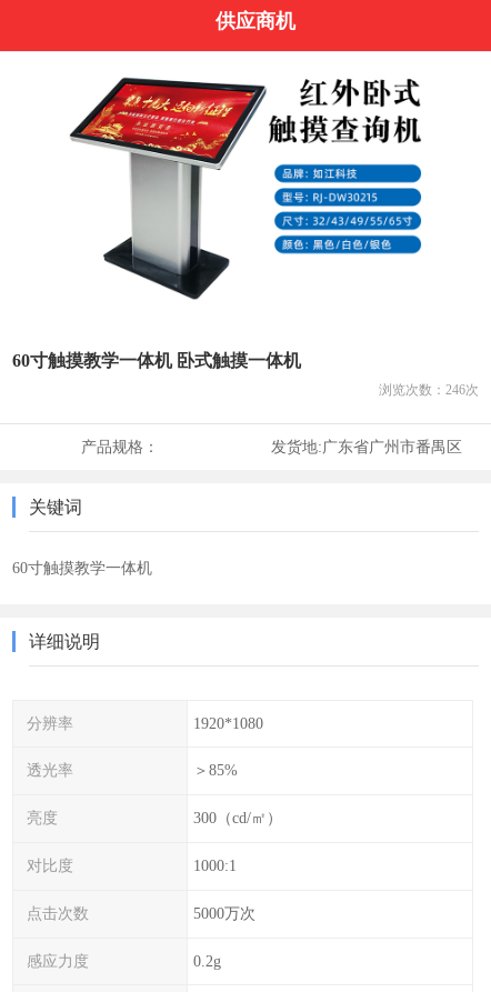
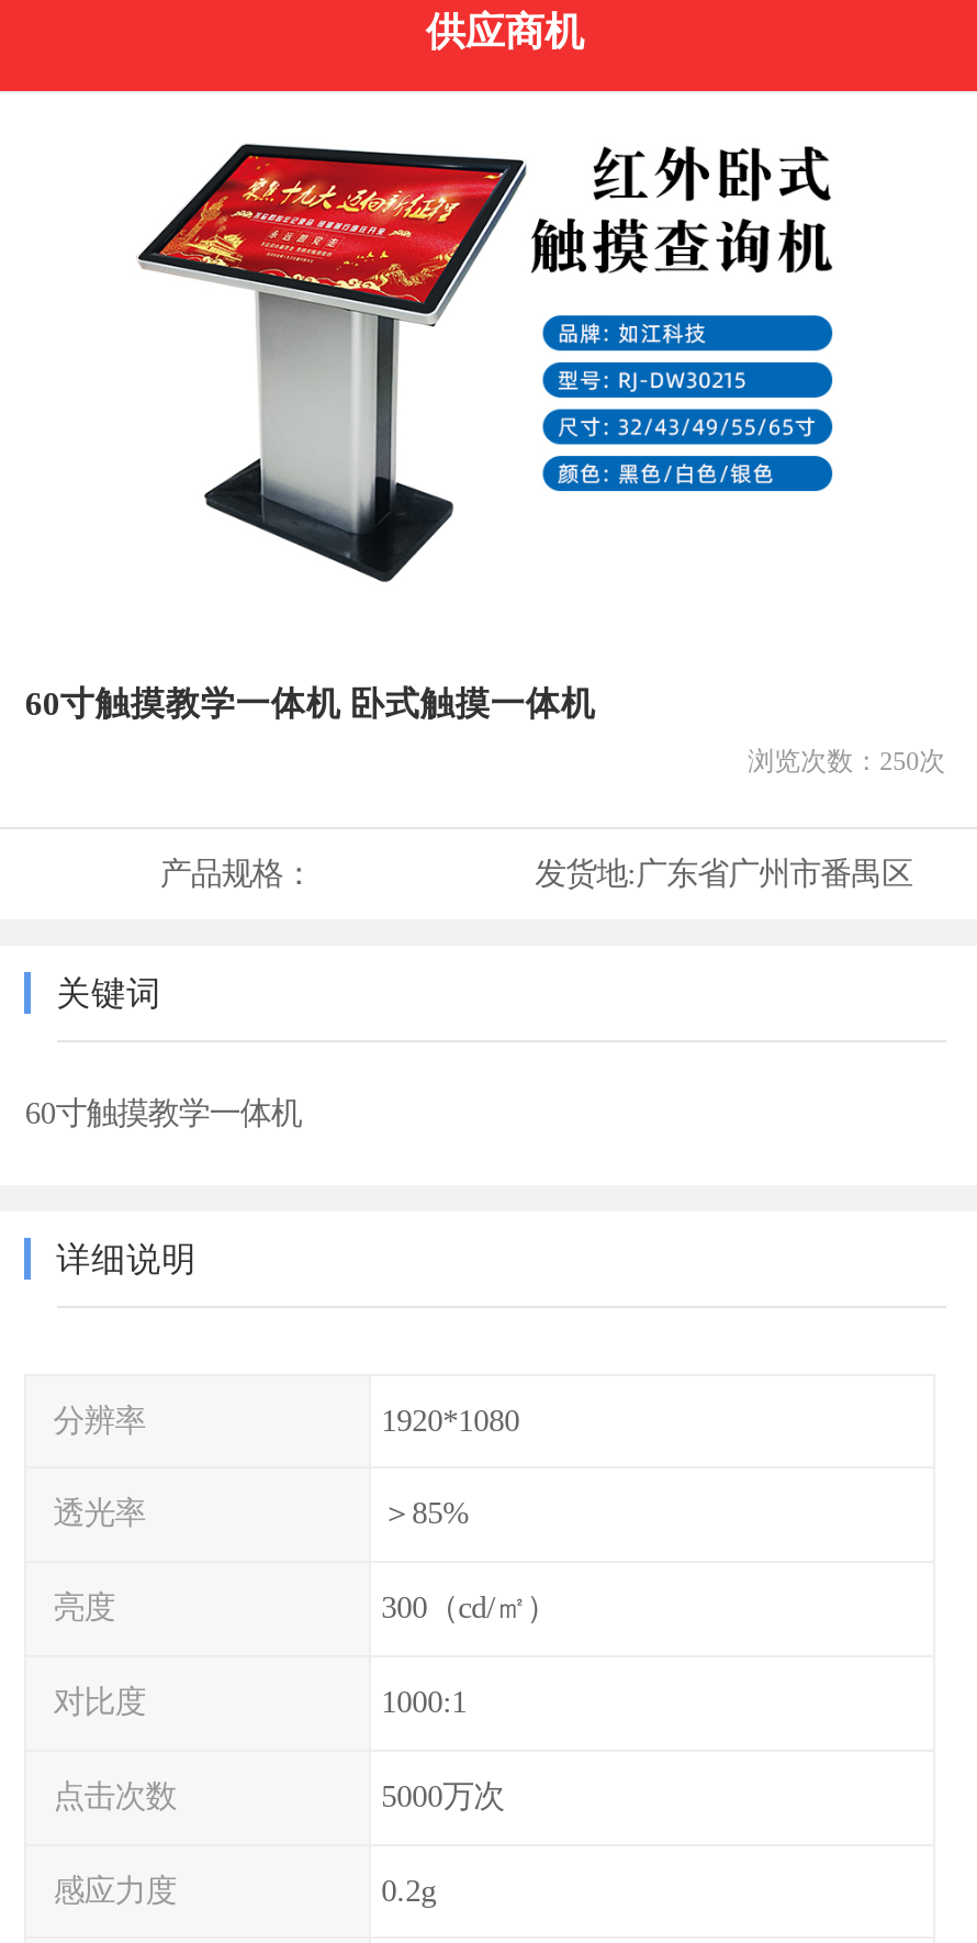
- 浏览次数：246次
+ 浏览次数：250次
